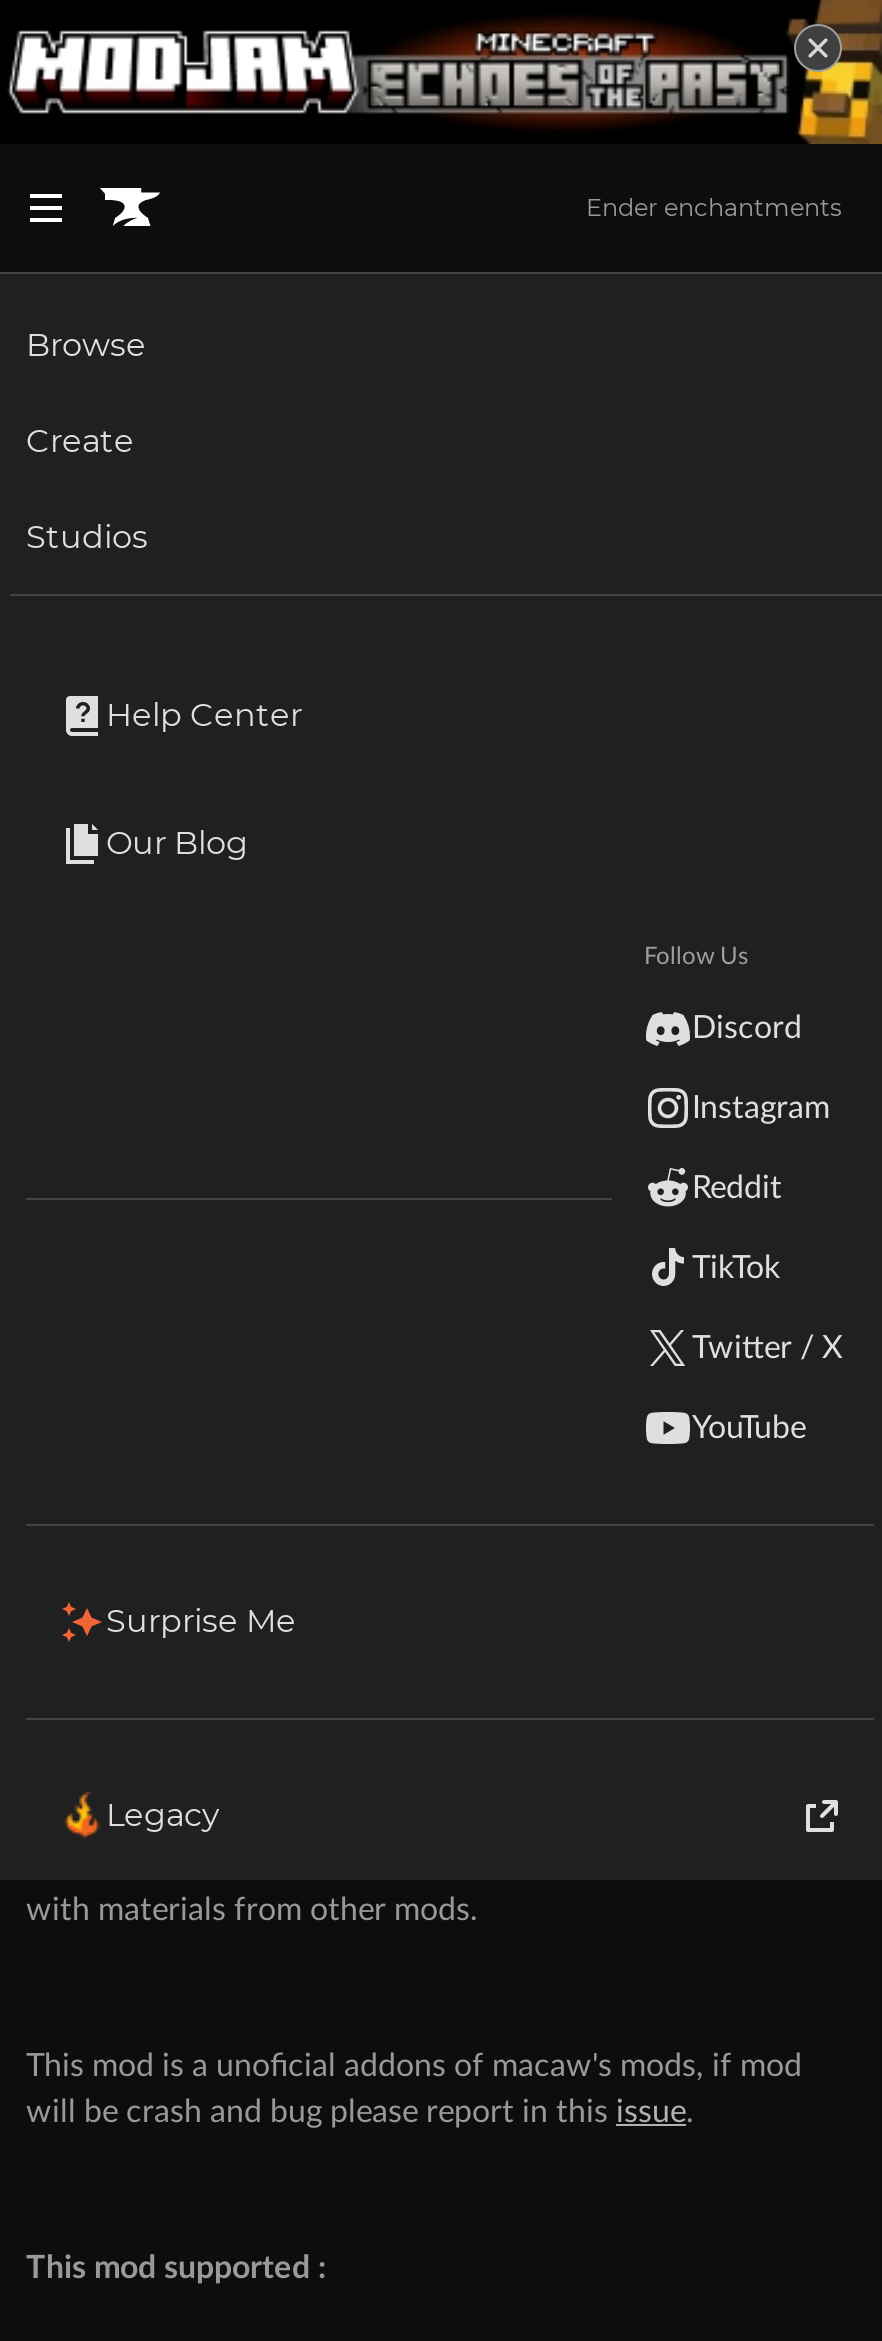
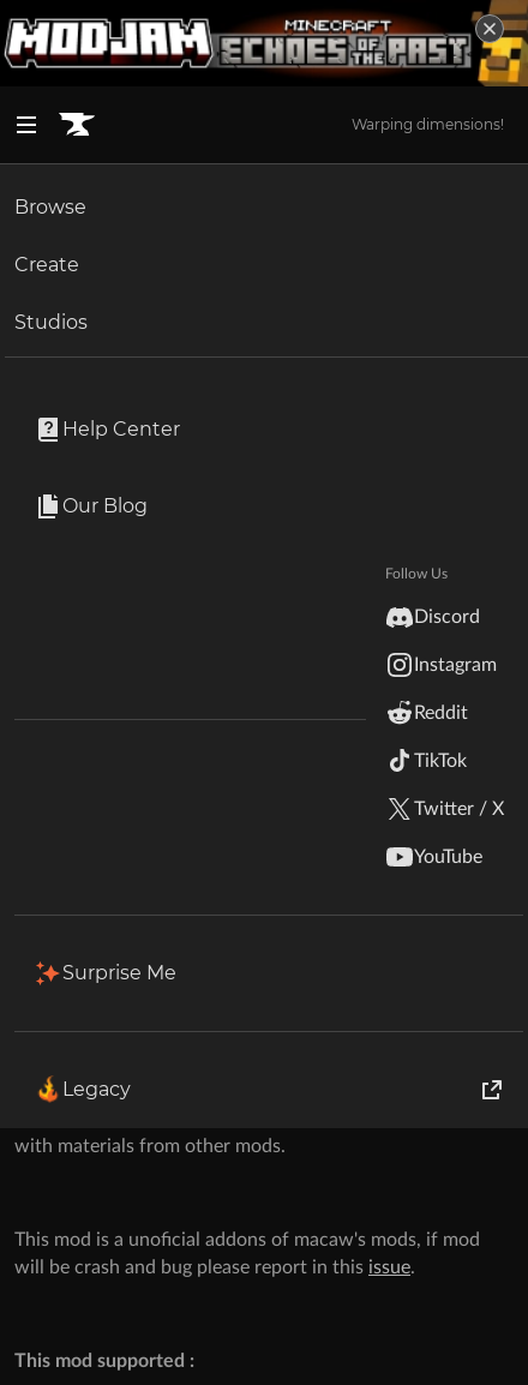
- Ender enchantments
+ Warping dimensions!
